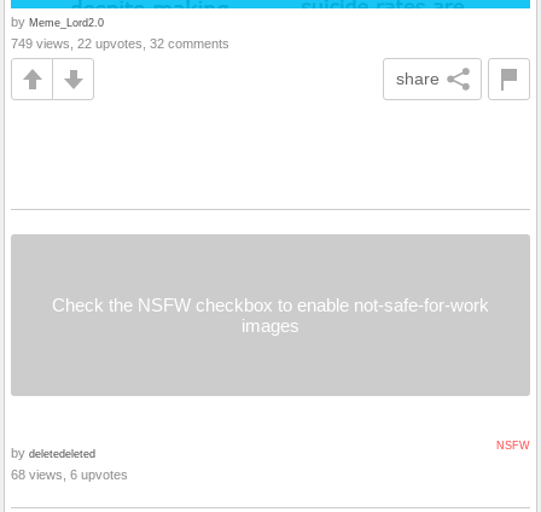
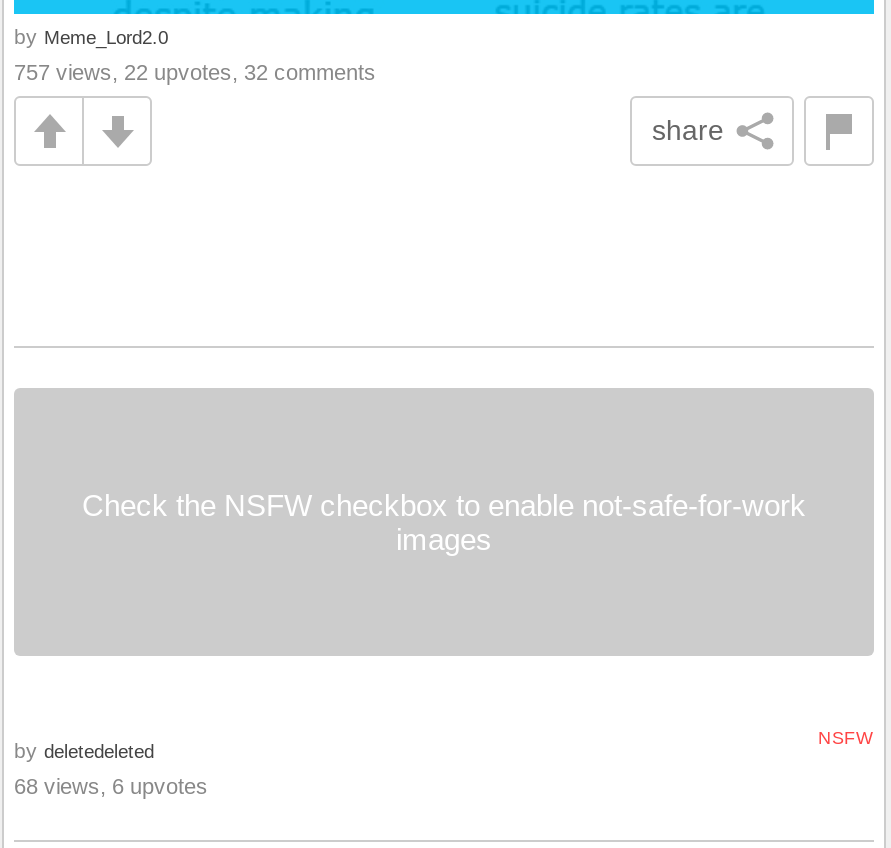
- 749 views, 22 upvotes, 32 comments
+ 757 views, 22 upvotes, 32 comments
